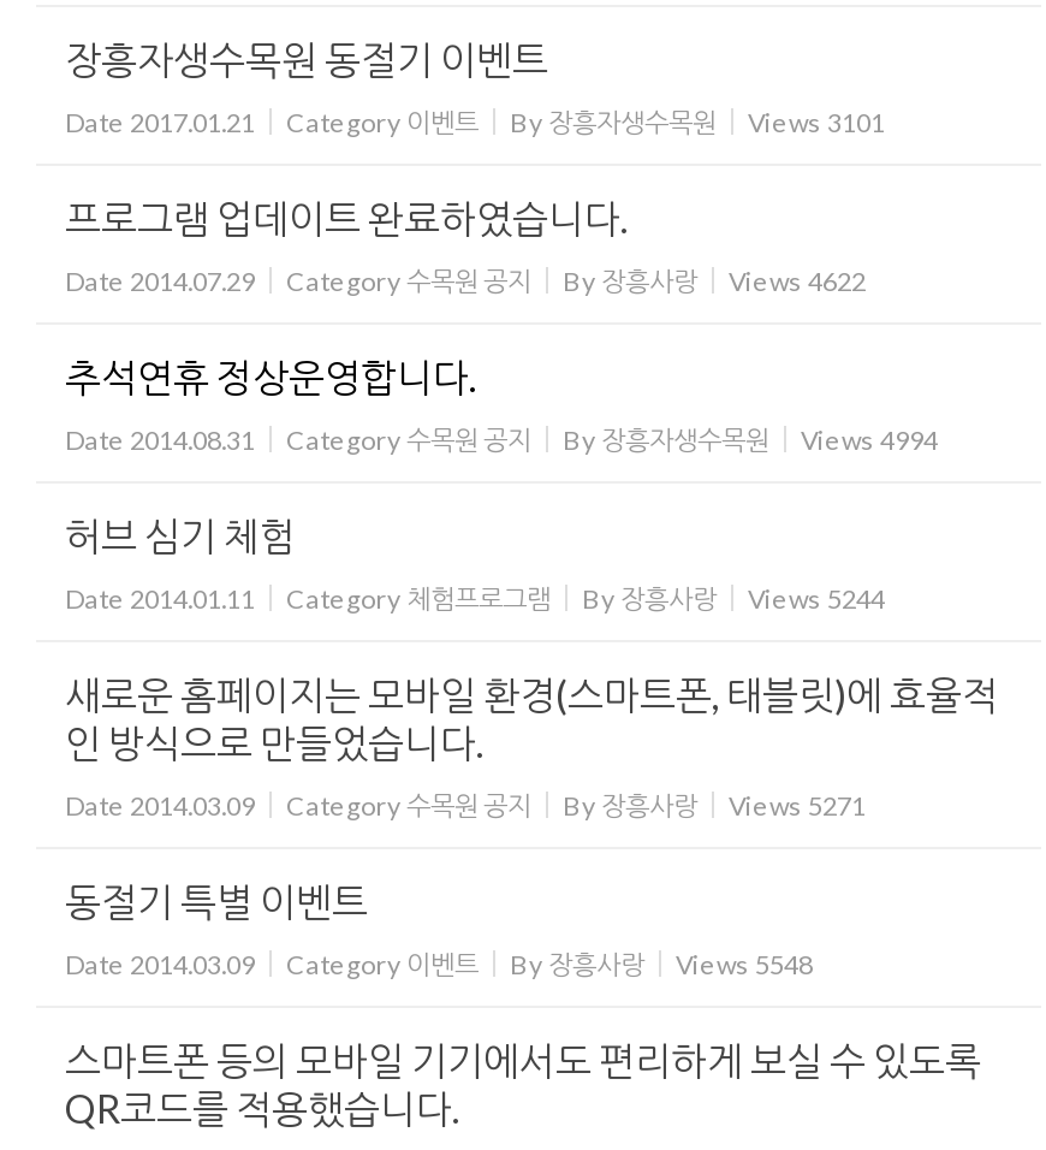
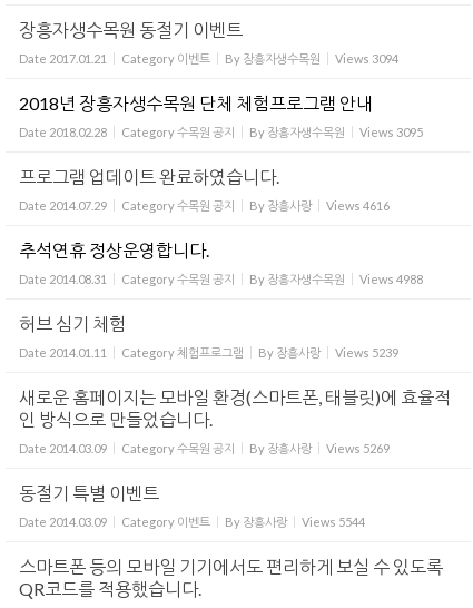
- Views 3101
+ Views 3094
+ 2018년 장흥자생수목원 단체 체험프로그램 안내
+ Date 2018.02.28
+ Category 수목원 공지
+ By 장흥자생수목원
+ Views 3095

- Date 2014.07.29 Category 수목원 공지 By 장흥사랑 Views 4622
+ Date 2014.07.29 Category 수목원 공지 By 장흥사랑 Views 4616

- Date 2014.08.31 Category 수목원 공지 By 장흥자생수목원 Views 4994
+ Date 2014.08.31 Category 수목원 공지 By 장흥자생수목원 Views 4988

- Date 2014.01.11 Category 체험프로그램 By 장흥사랑 Views 5244
+ Date 2014.01.11 Category 체험프로그램 By 장흥사랑 Views 5239

- Date 2014.03.09 Category 수목원 공지 By 장흥사랑 Views 5271
+ Date 2014.03.09 Category 수목원 공지 By 장흥사랑 Views 5269

- Date 2014.03.09 Category 이벤트 By 장흥사랑 Views 5548
+ Date 2014.03.09 Category 이벤트 By 장흥사랑 Views 5544
